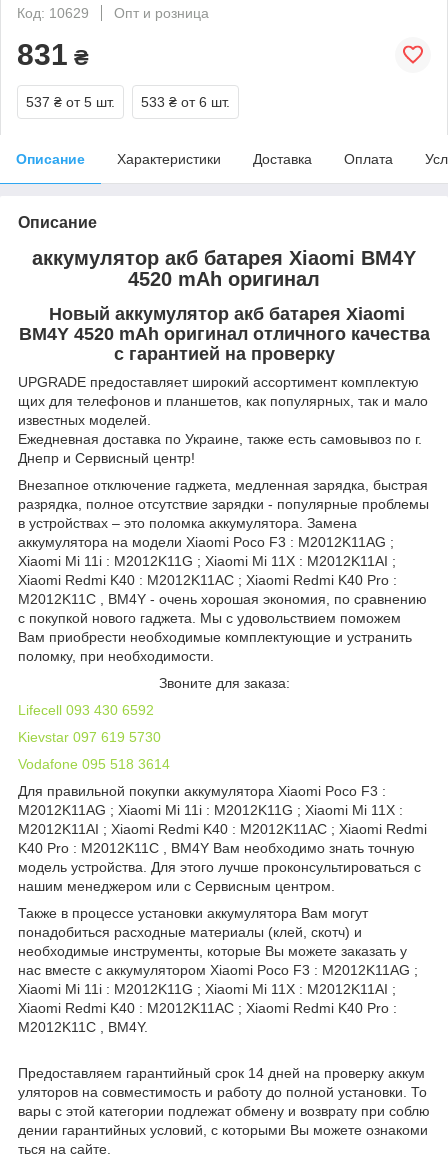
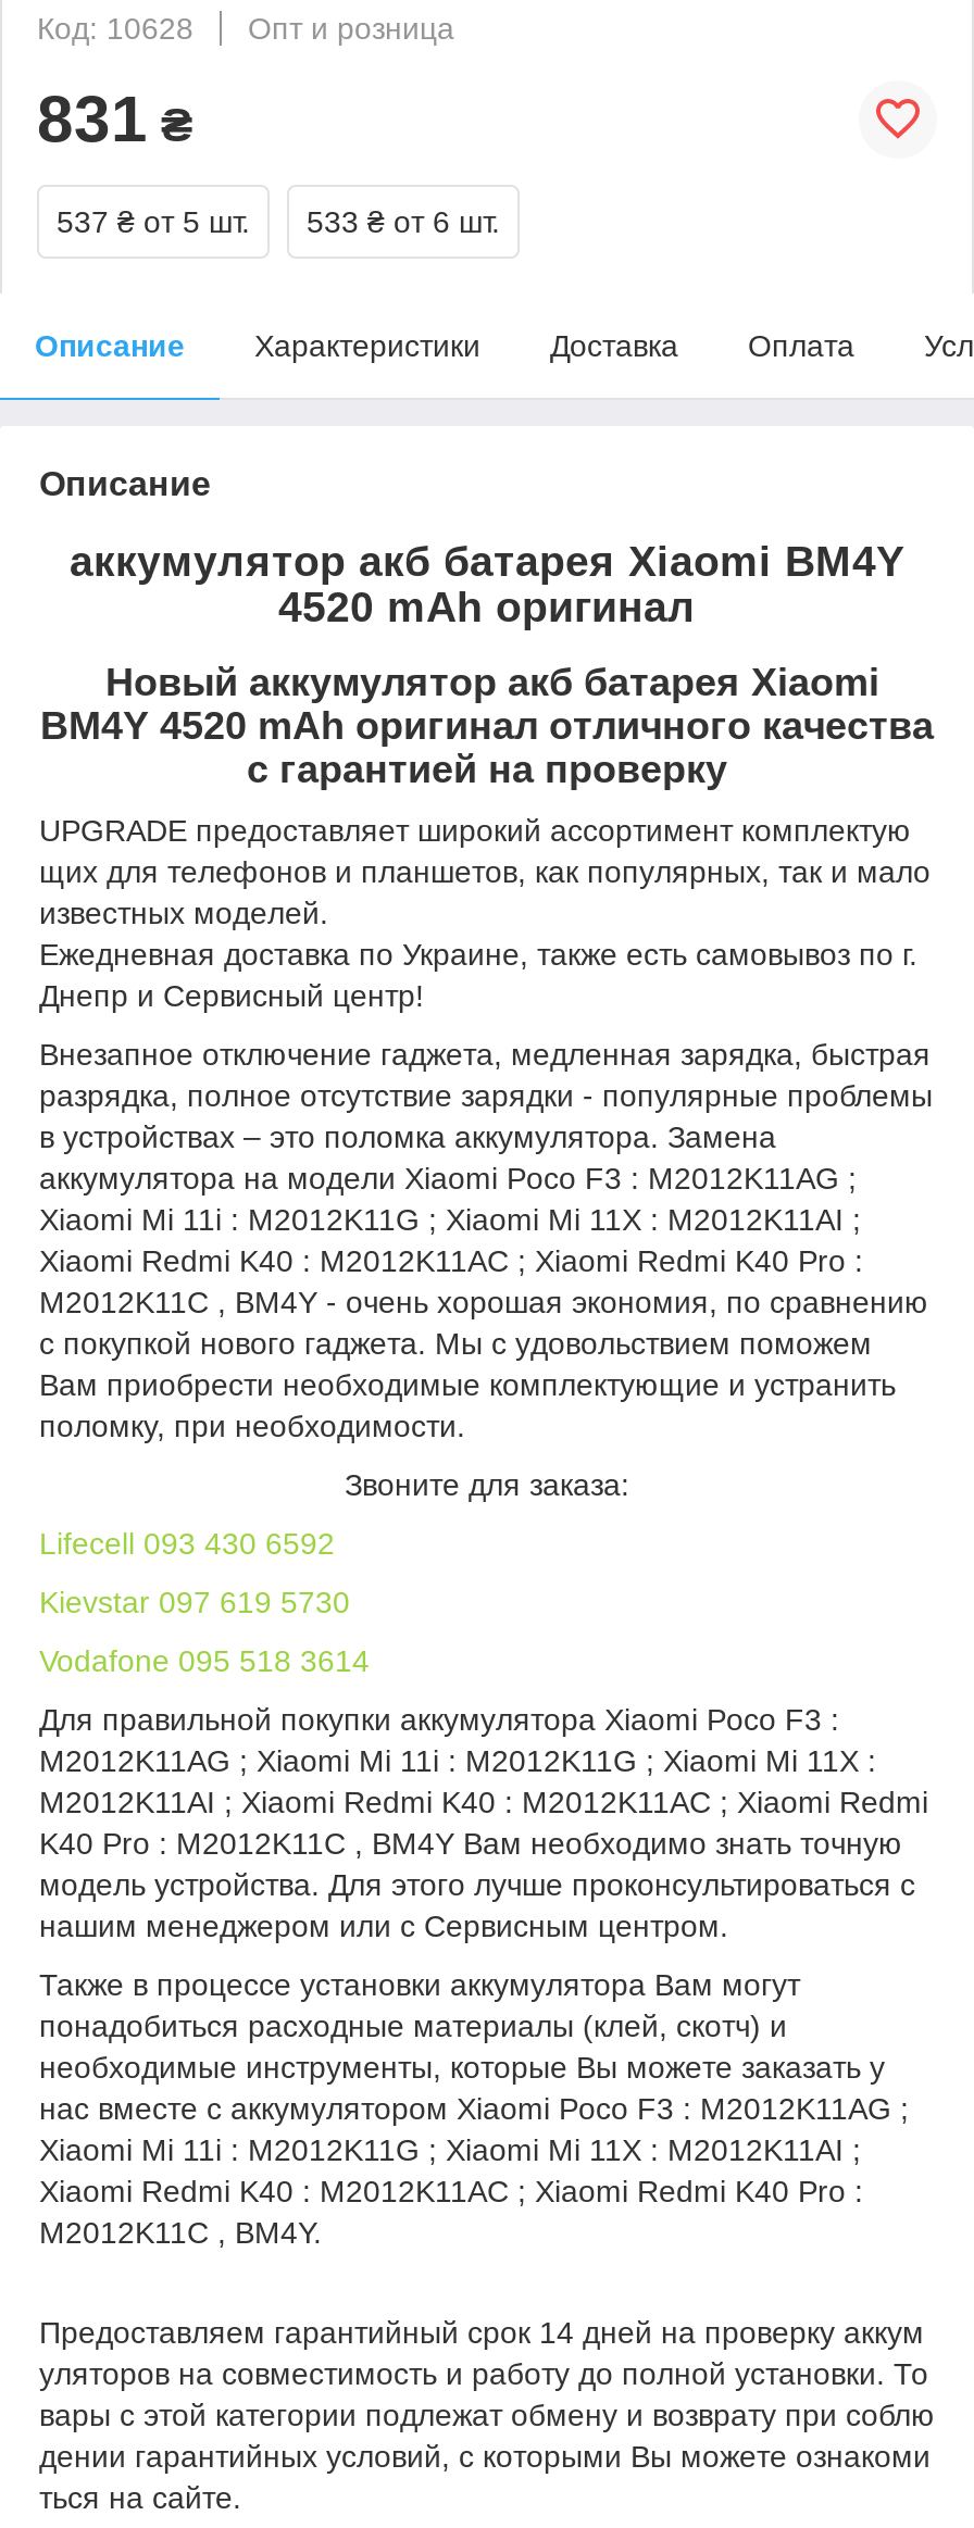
- Код: 10629 Опт и розница
+ Код: 10628 Опт и розница
